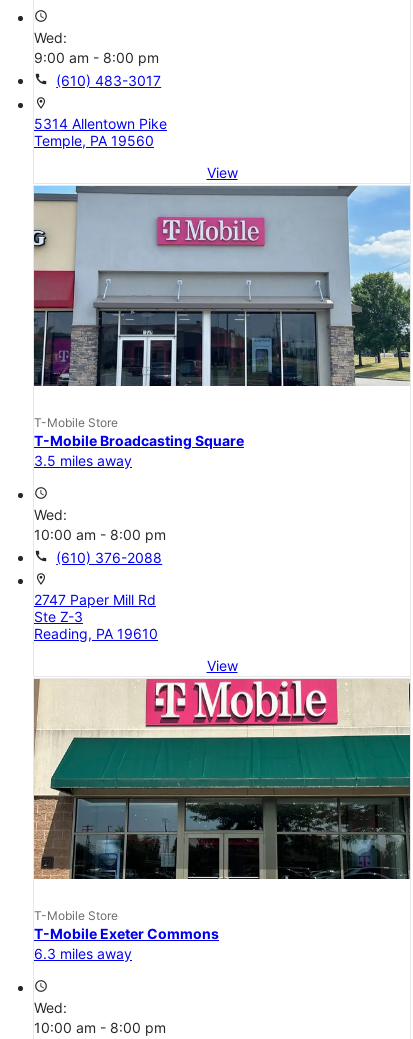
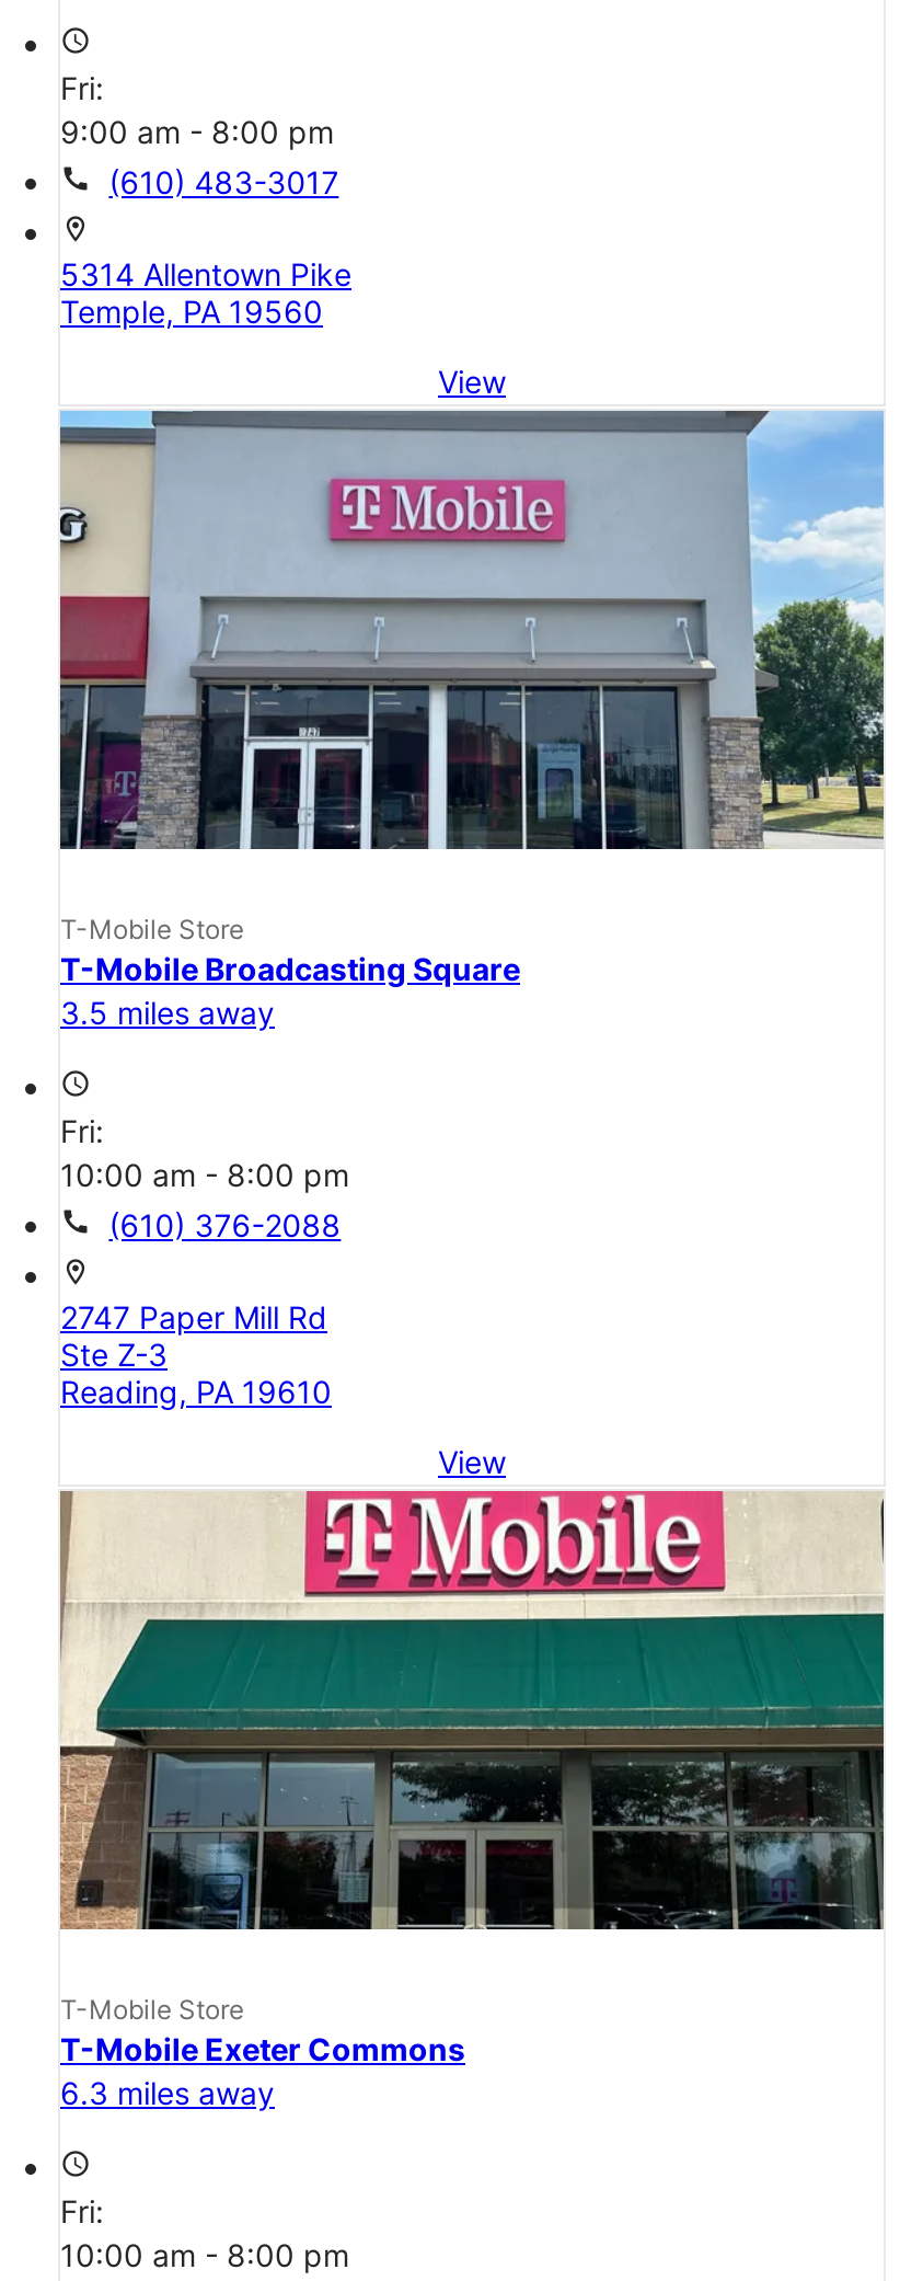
- Wed:
+ Fri:

- Wed:
+ Fri:

- Wed:
+ Fri:
